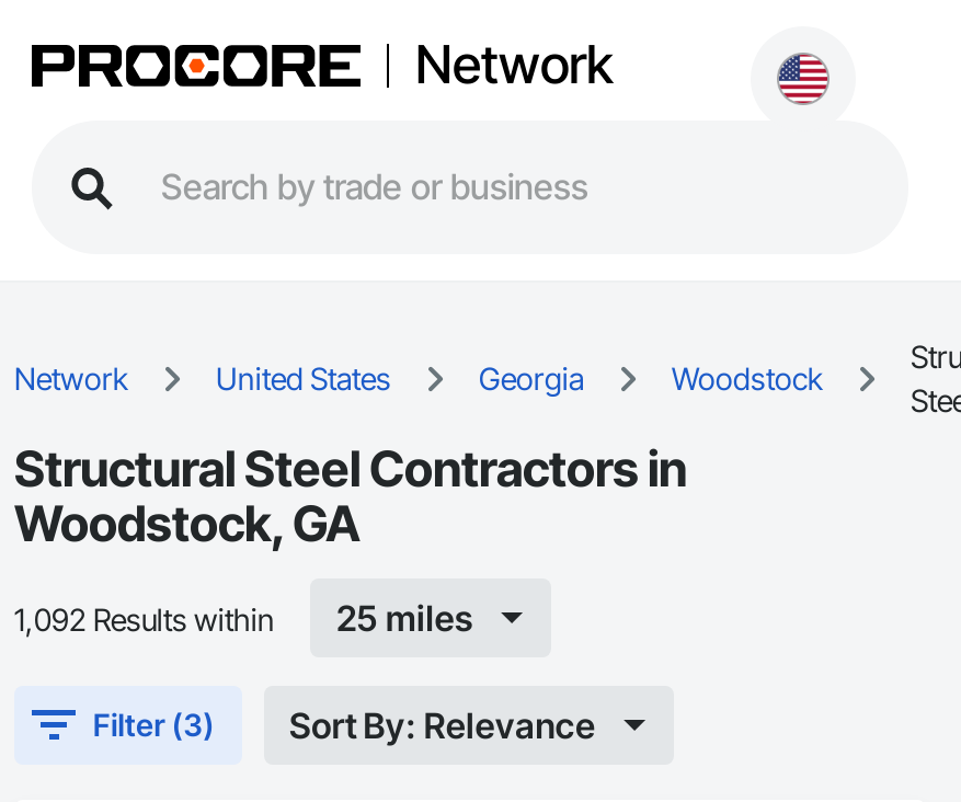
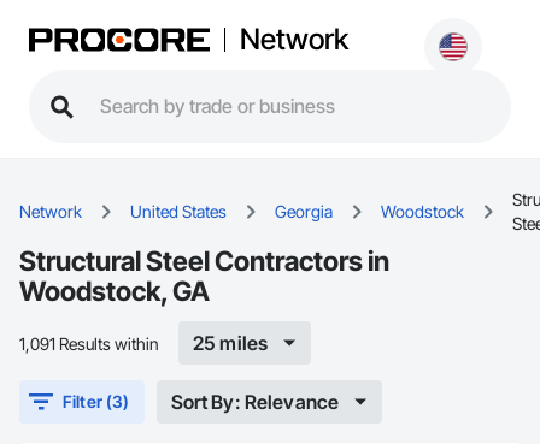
- 1,092 Results within
+ 1,091 Results within
